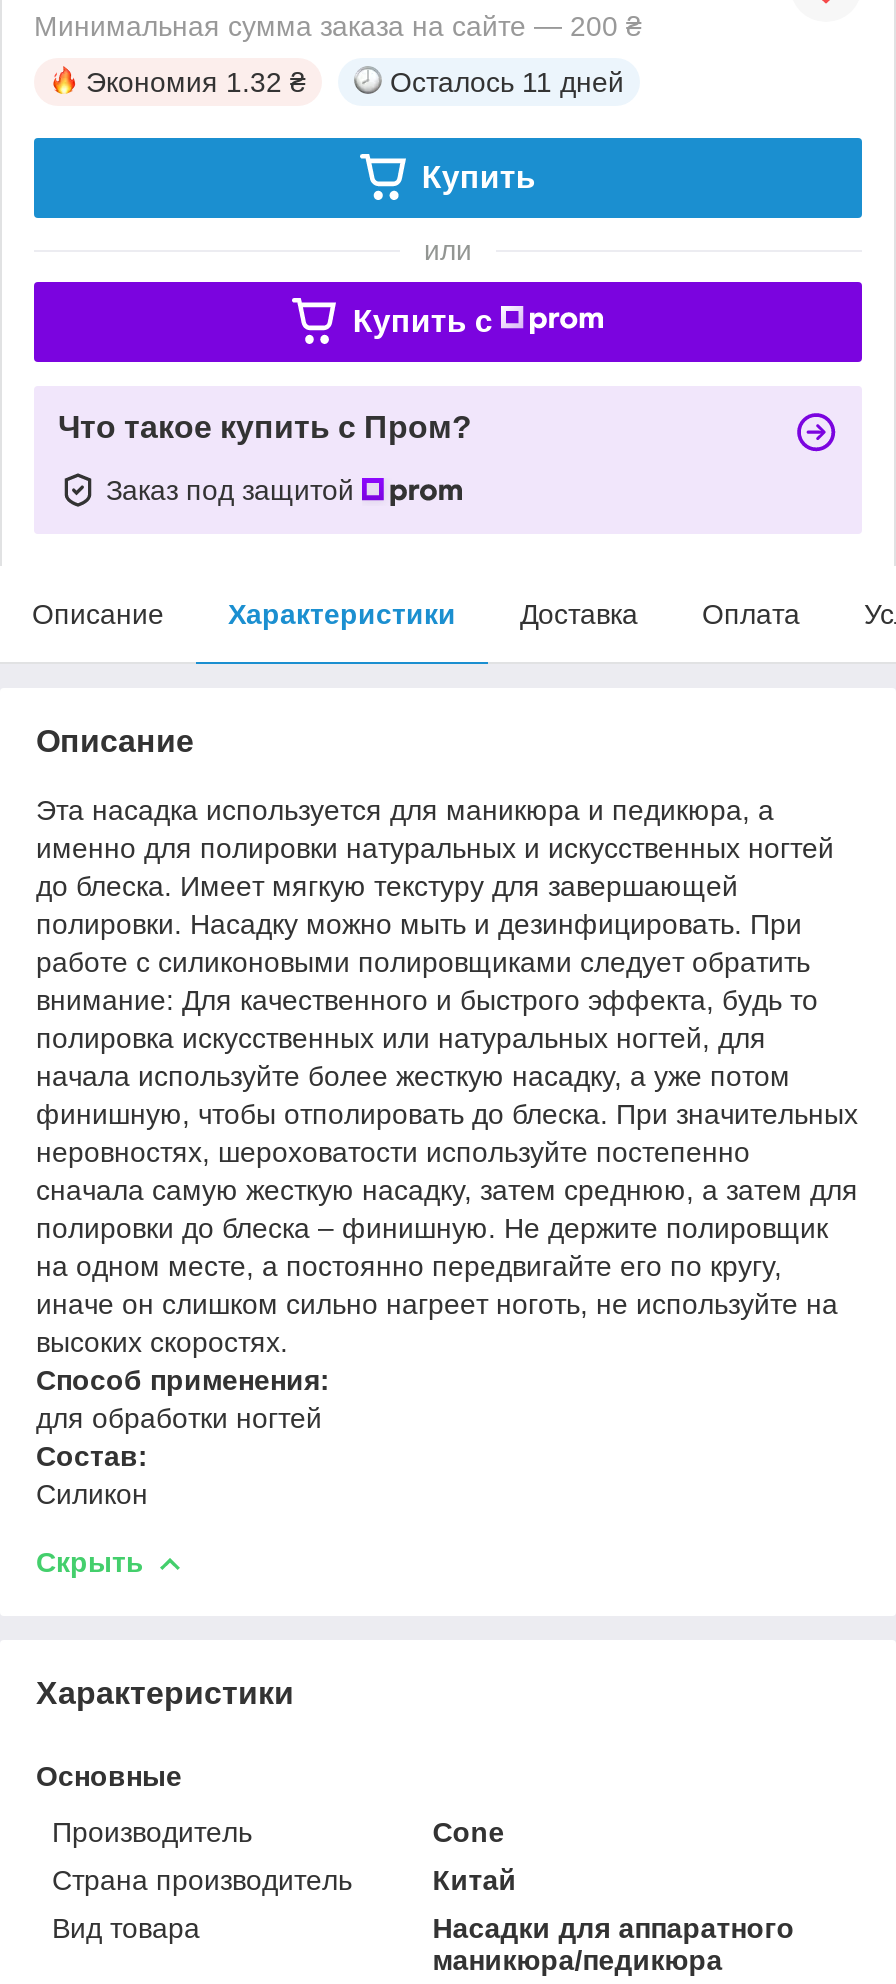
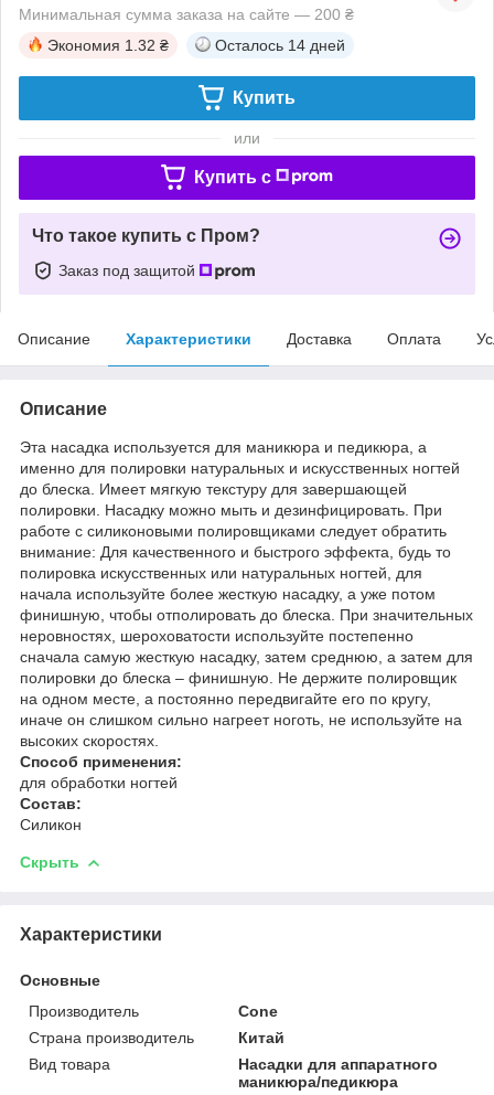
- Осталось 11 дней
+ Осталось 14 дней
